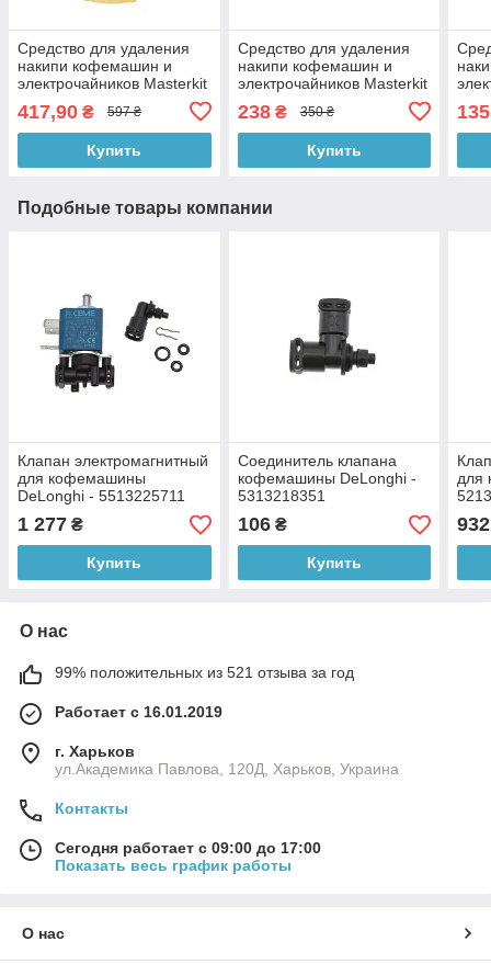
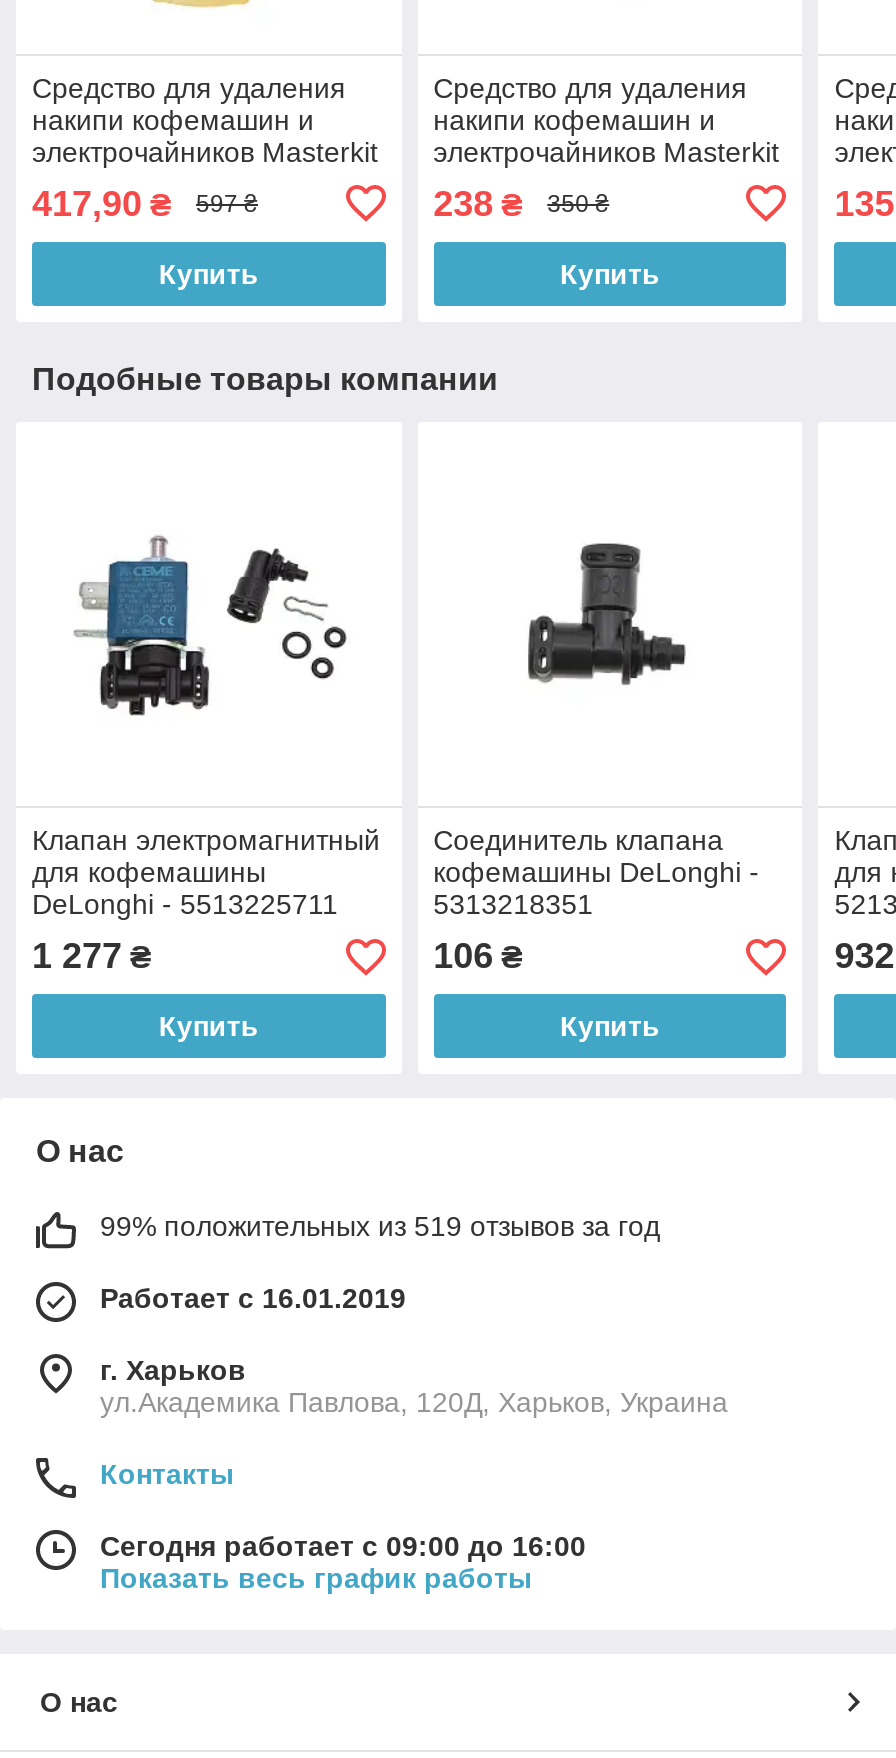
- 99% положительных из 521 отзыва за год
+ 99% положительных из 519 отзывов за год

- Сегодня работает с 09:00 до 17:00
+ Сегодня работает с 09:00 до 16:00
